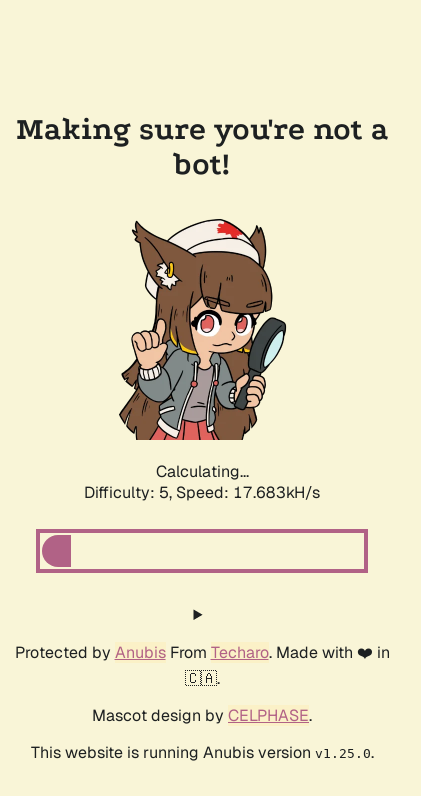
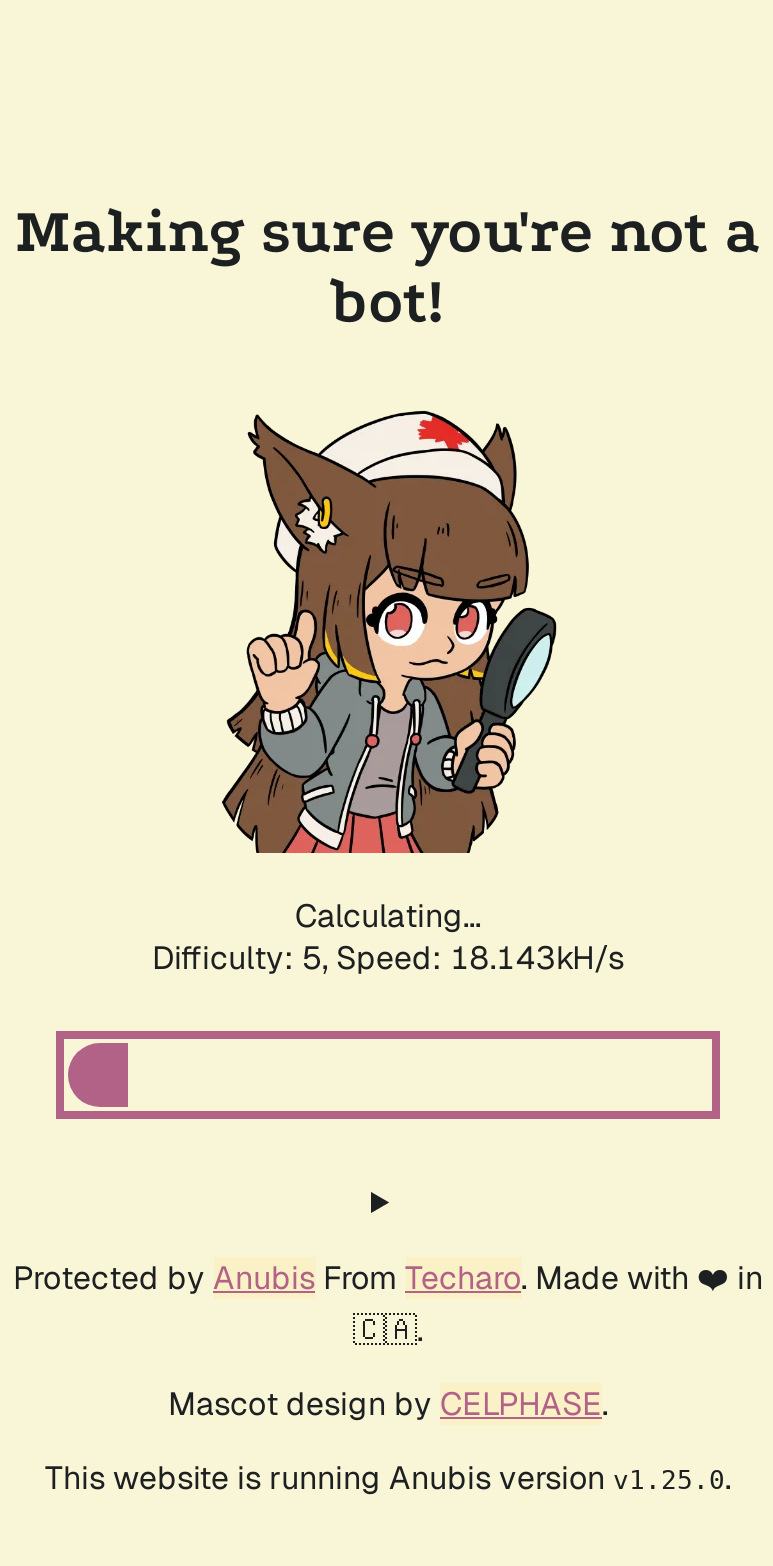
- Difficulty: 5, Speed: 17.683kH/s
+ Difficulty: 5, Speed: 18.143kH/s
